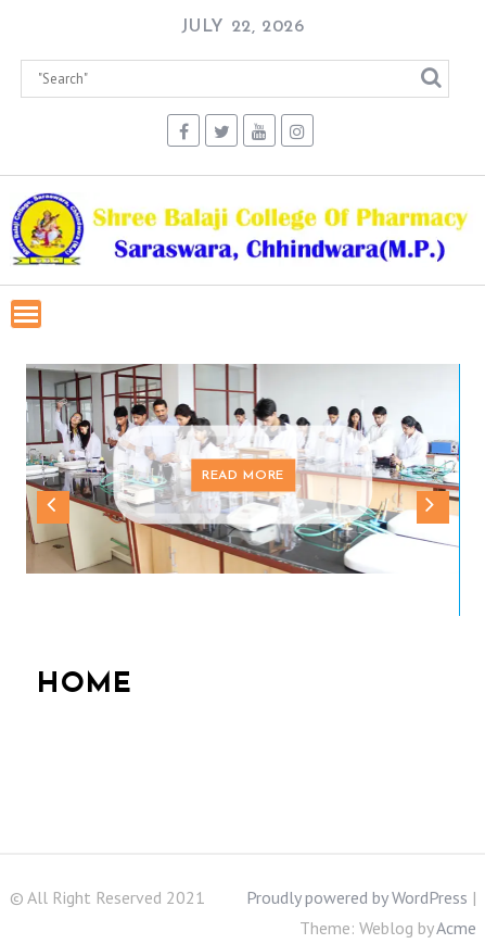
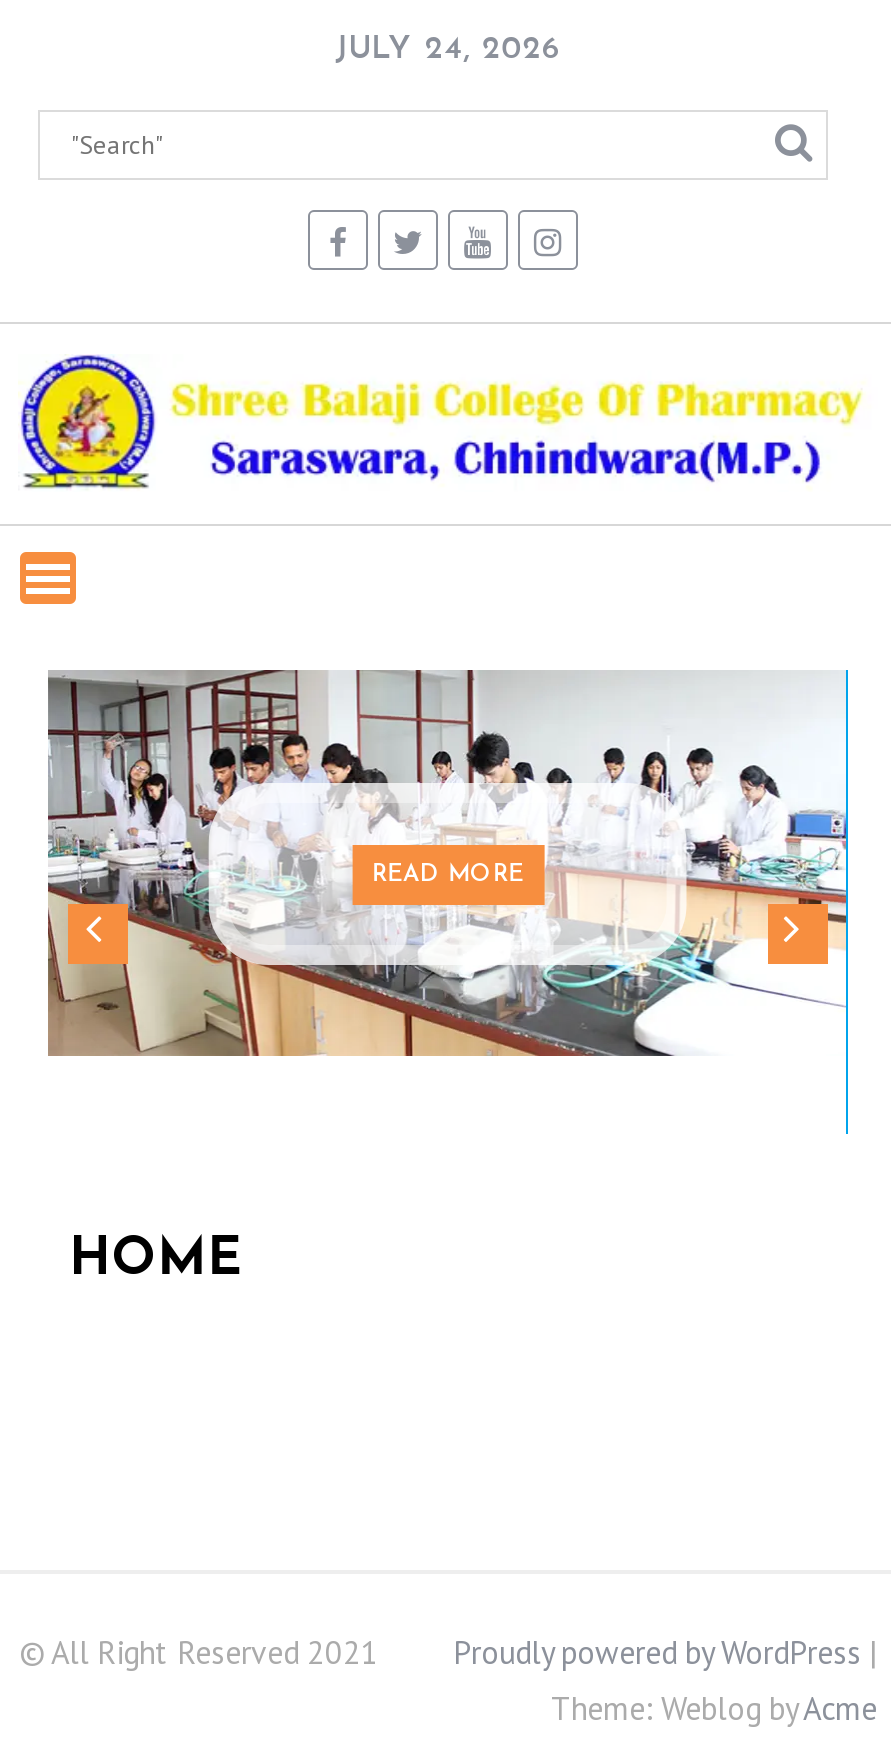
- JULY 22, 2026
+ JULY 24, 2026
